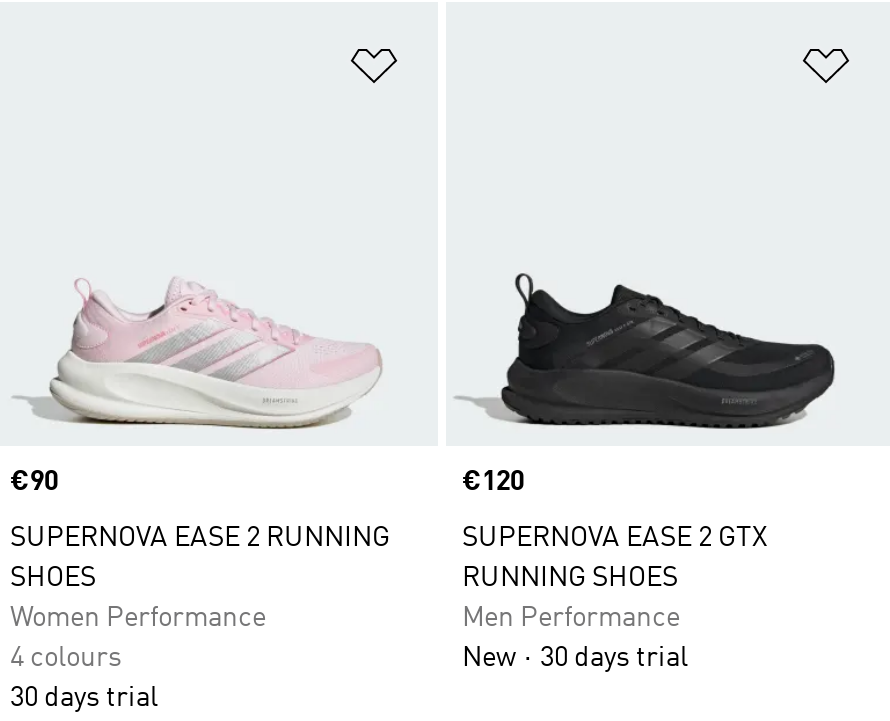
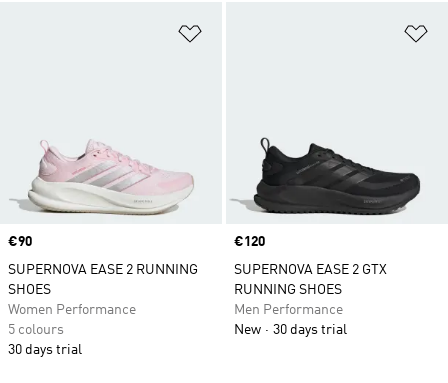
- 4 colours
+ 5 colours
